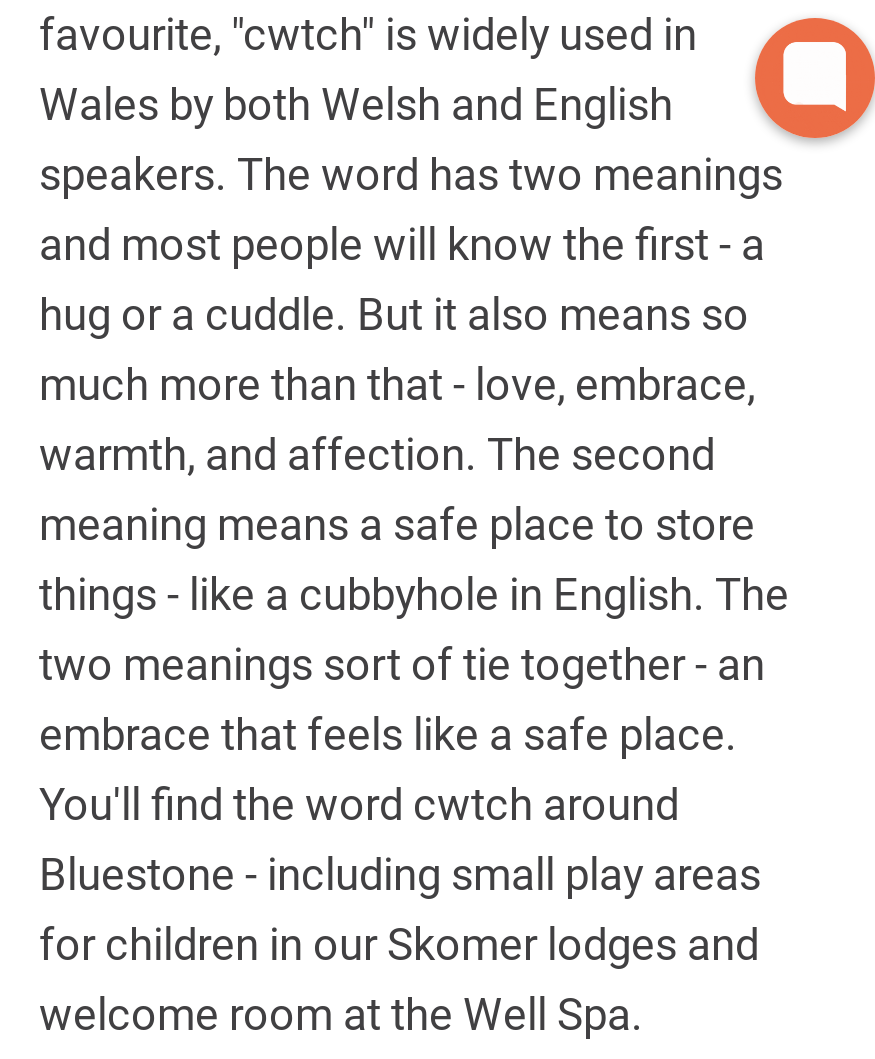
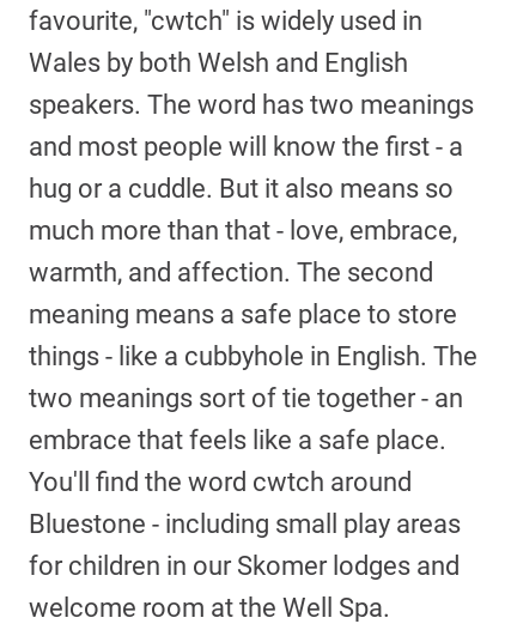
- [image]
